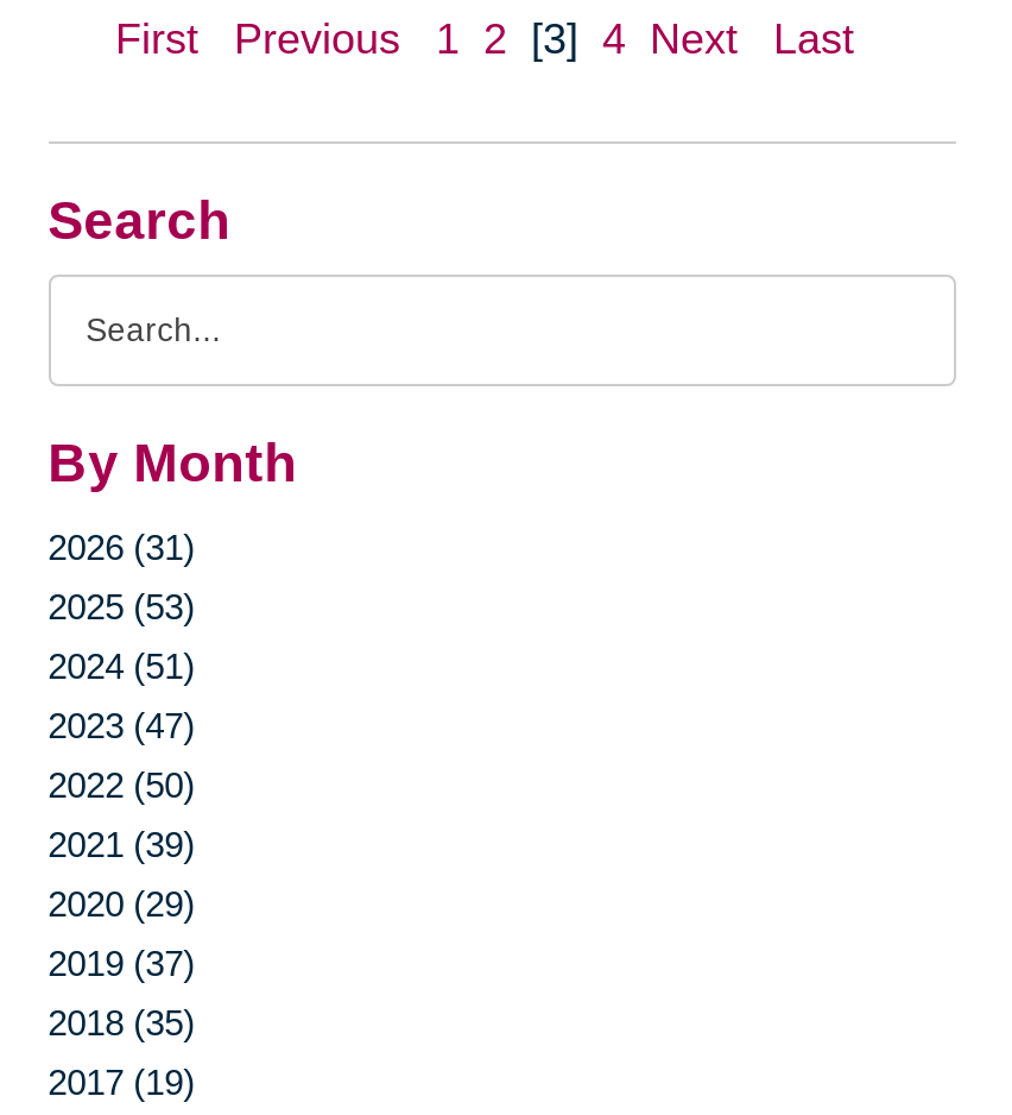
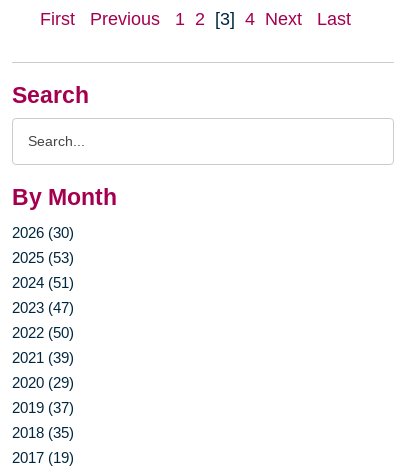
- 2026 (31)
+ 2026 (30)
